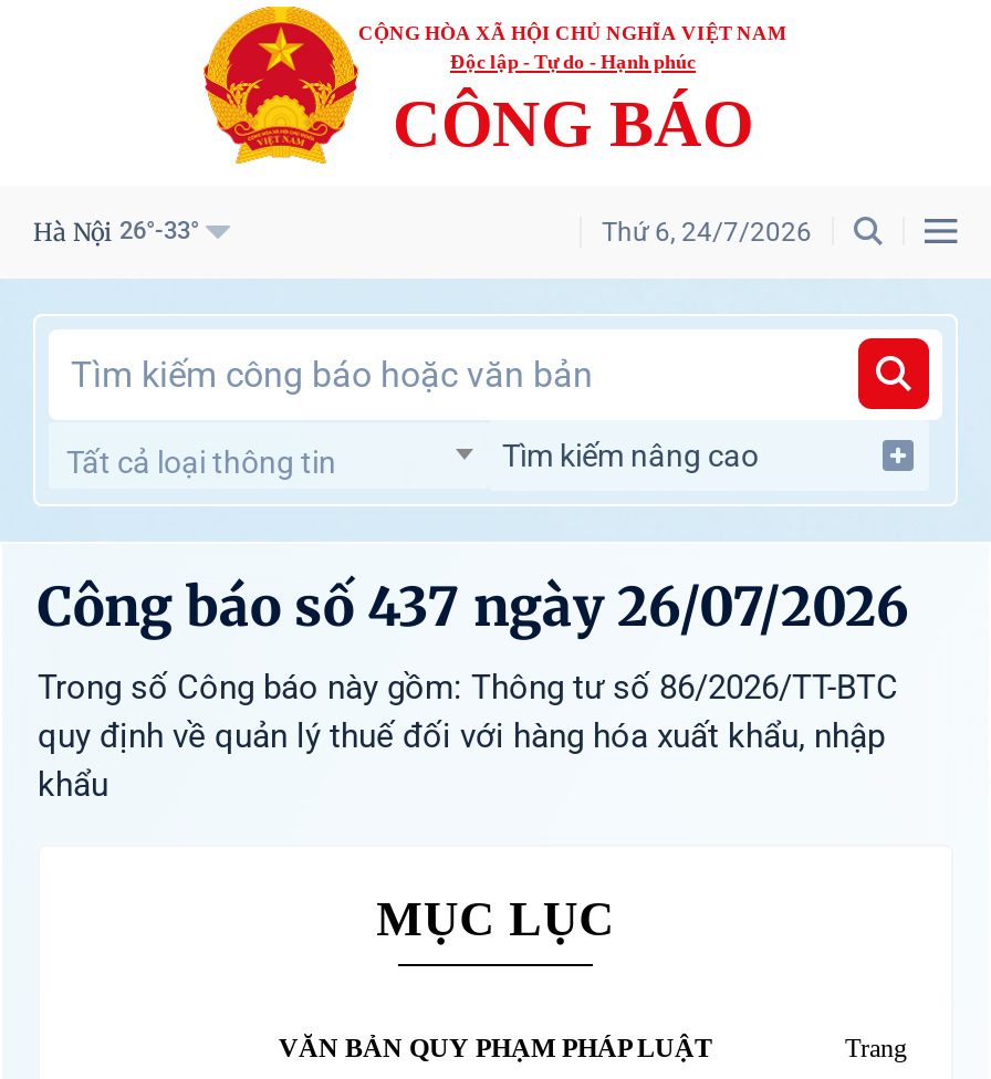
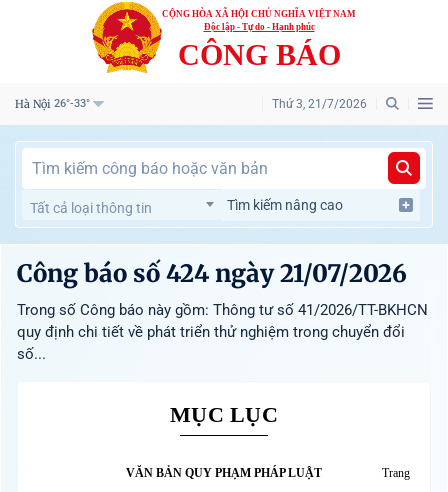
- Thứ 6, 24/7/2026
+ Thứ 3, 21/7/2026

- Công báo số 437 ngày 26/07/2026
- Trong số Công báo này gồm: Thông tư số 86/2026/TT-BTC
- quy định về quản lý thuế đối với hàng hóa xuất khẩu, nhập
- khẩu
+ Công báo số 424 ngày 21/07/2026
+ Trong số Công báo này gồm: Thông tư số 41/2026/TT-BKHCN
+ quy định chi tiết về phát triển thử nghiệm trong chuyển đổi
+ số...
